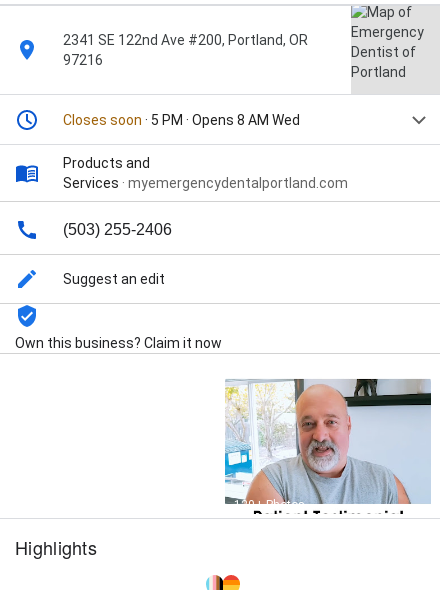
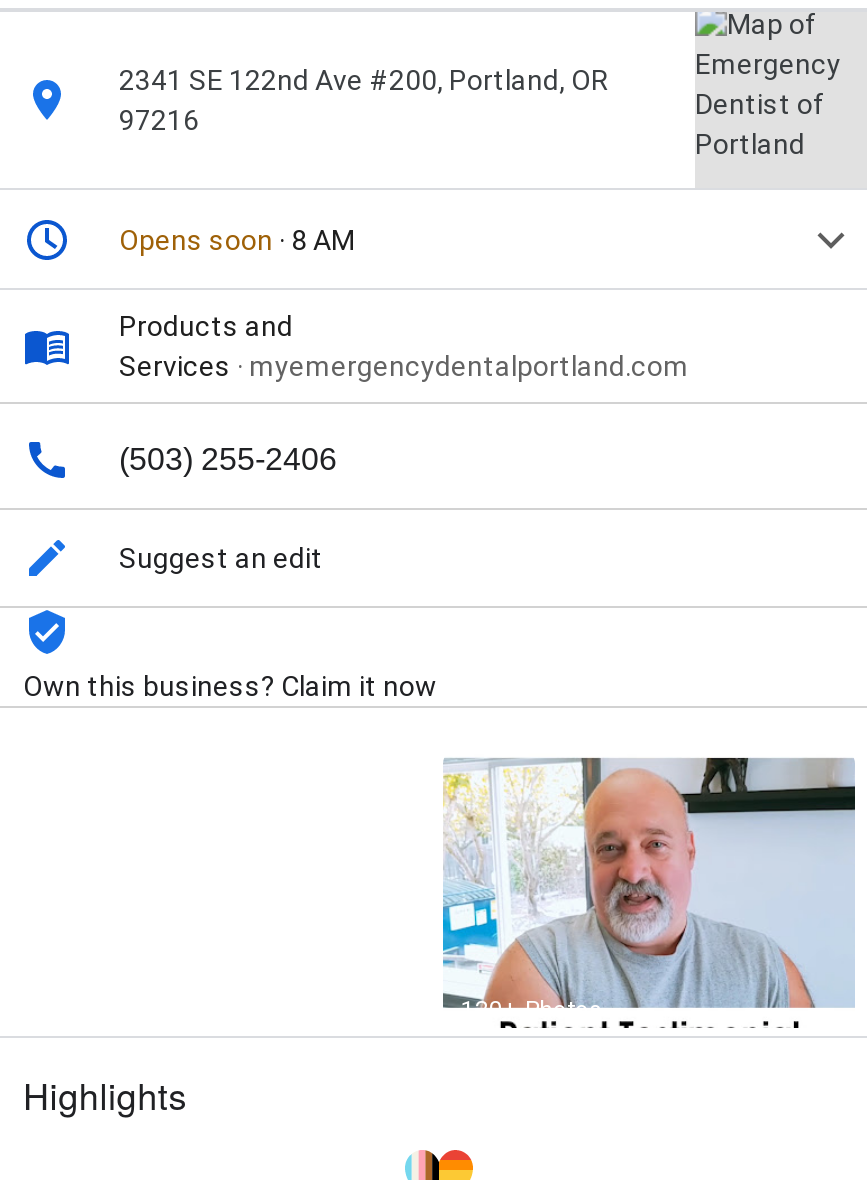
- Closes soon · 5 PM · Opens 8 AM Wed
+ Opens soon · 8 AM
